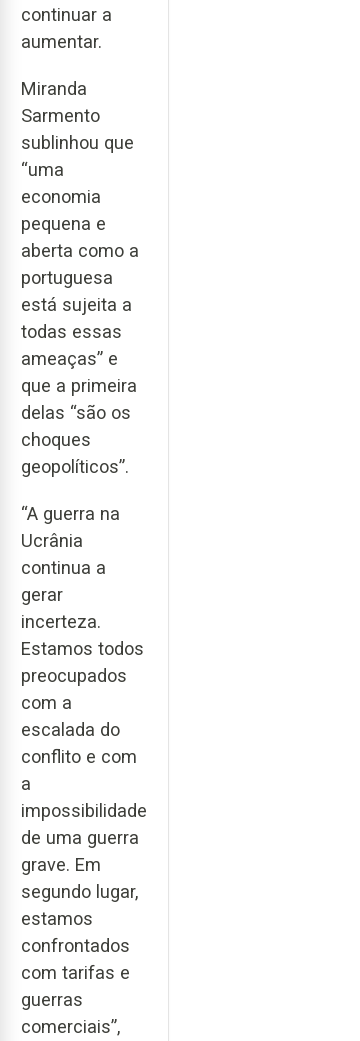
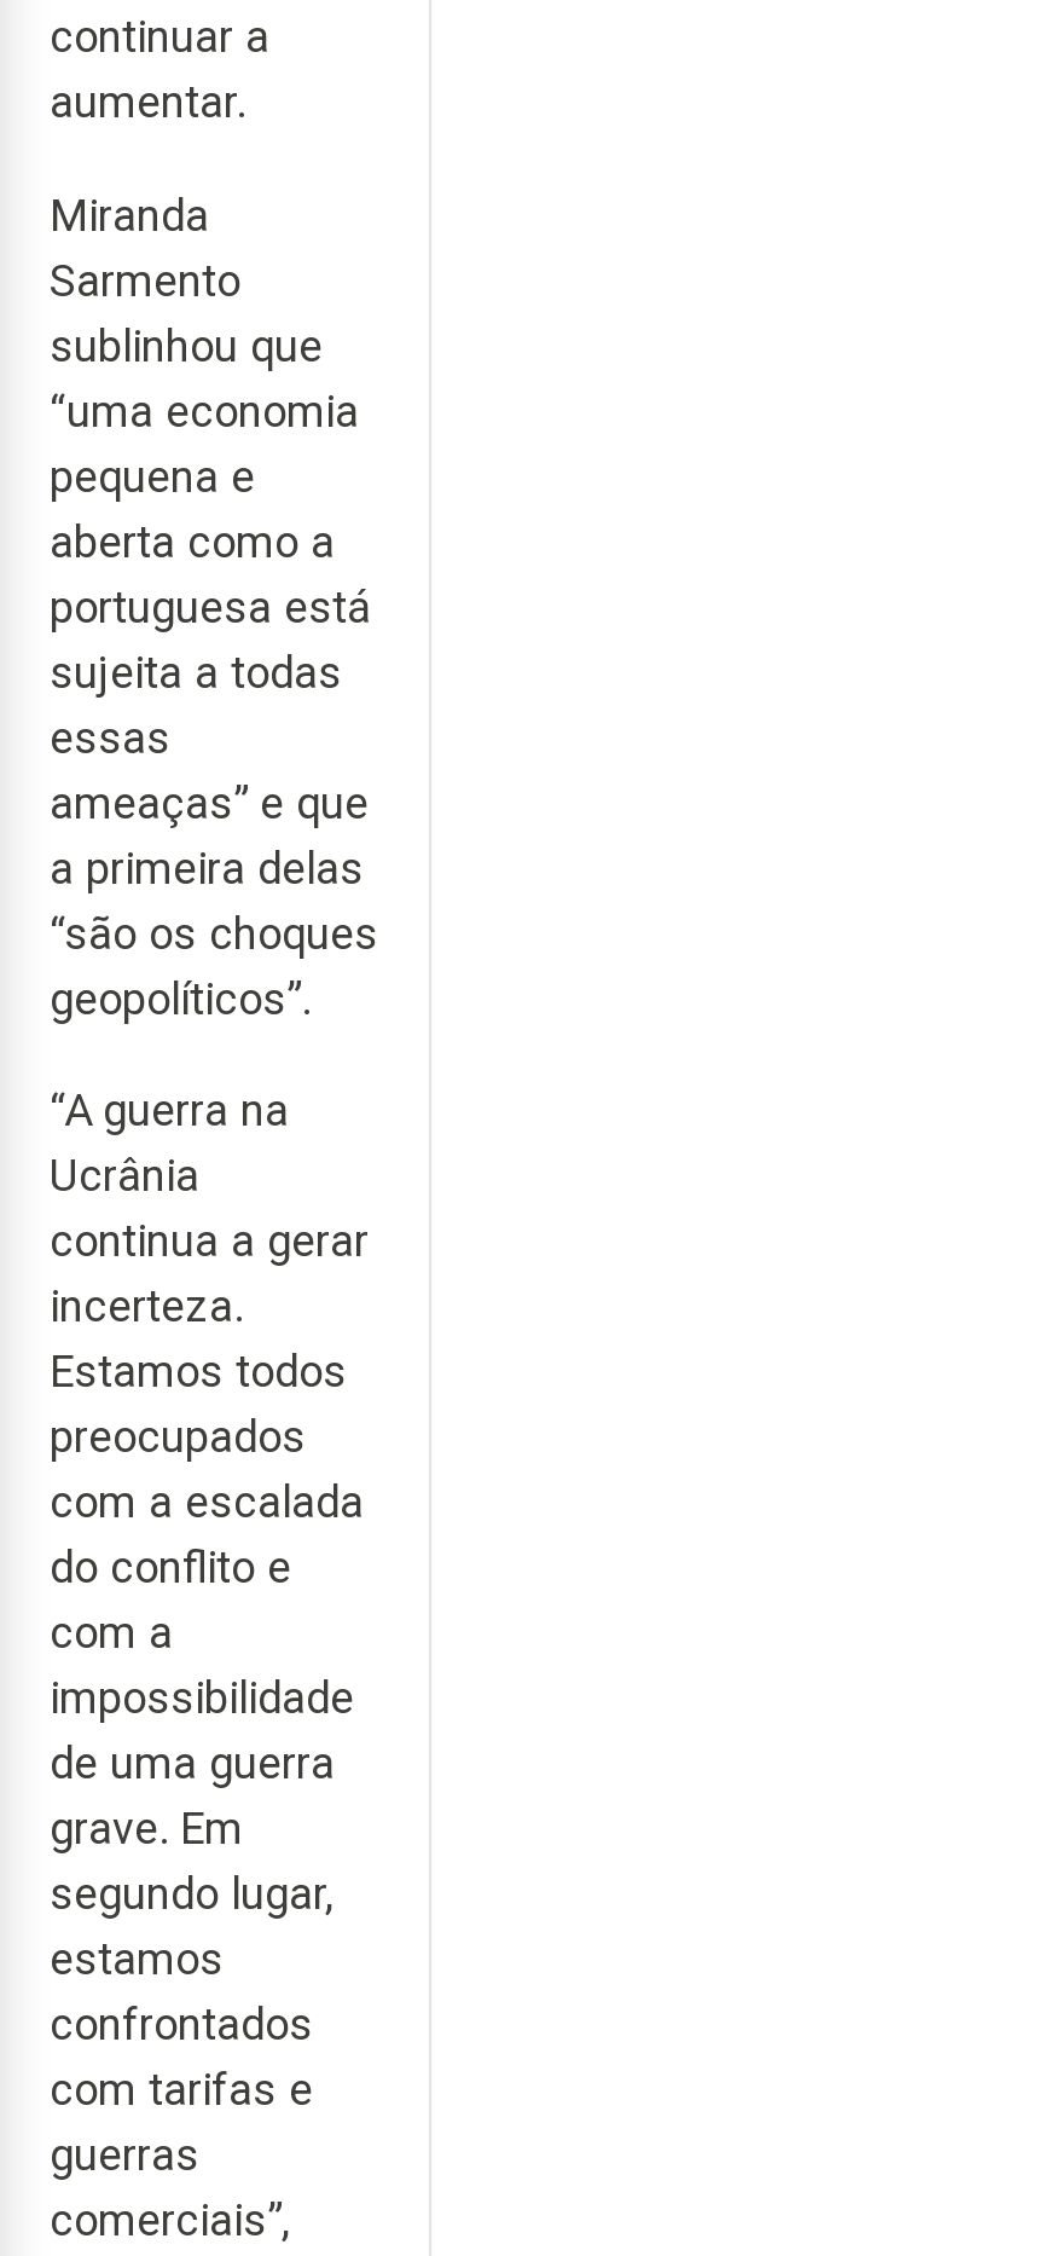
+ com a escalada
+ do conflito e

- escalada do
- conflito e com
- a
